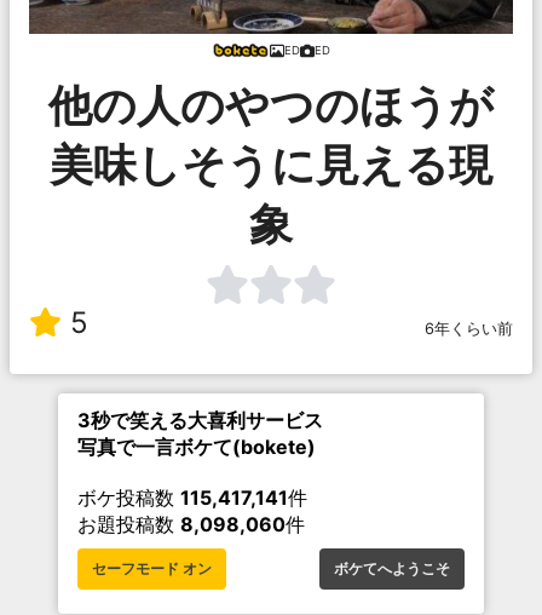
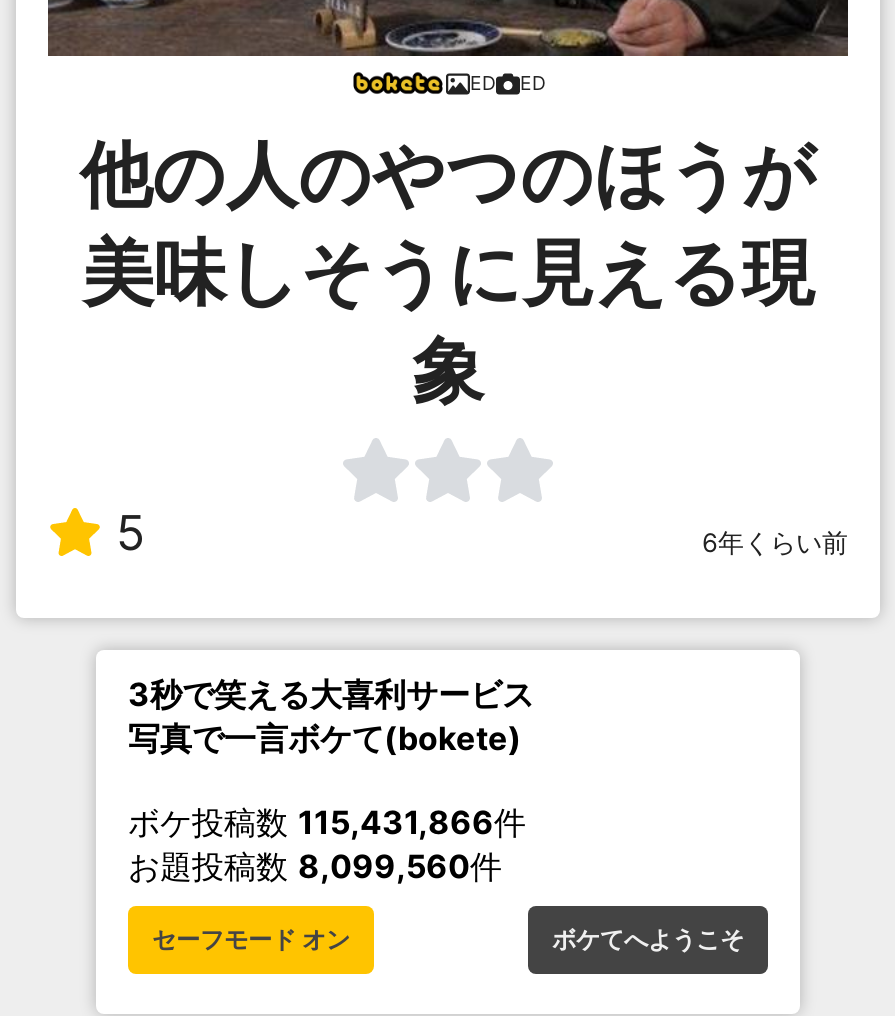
- ボケ投稿数115,417,141件
+ ボケ投稿数115,431,866件

- お題投稿数8,098,060件
+ お題投稿数8,099,560件
